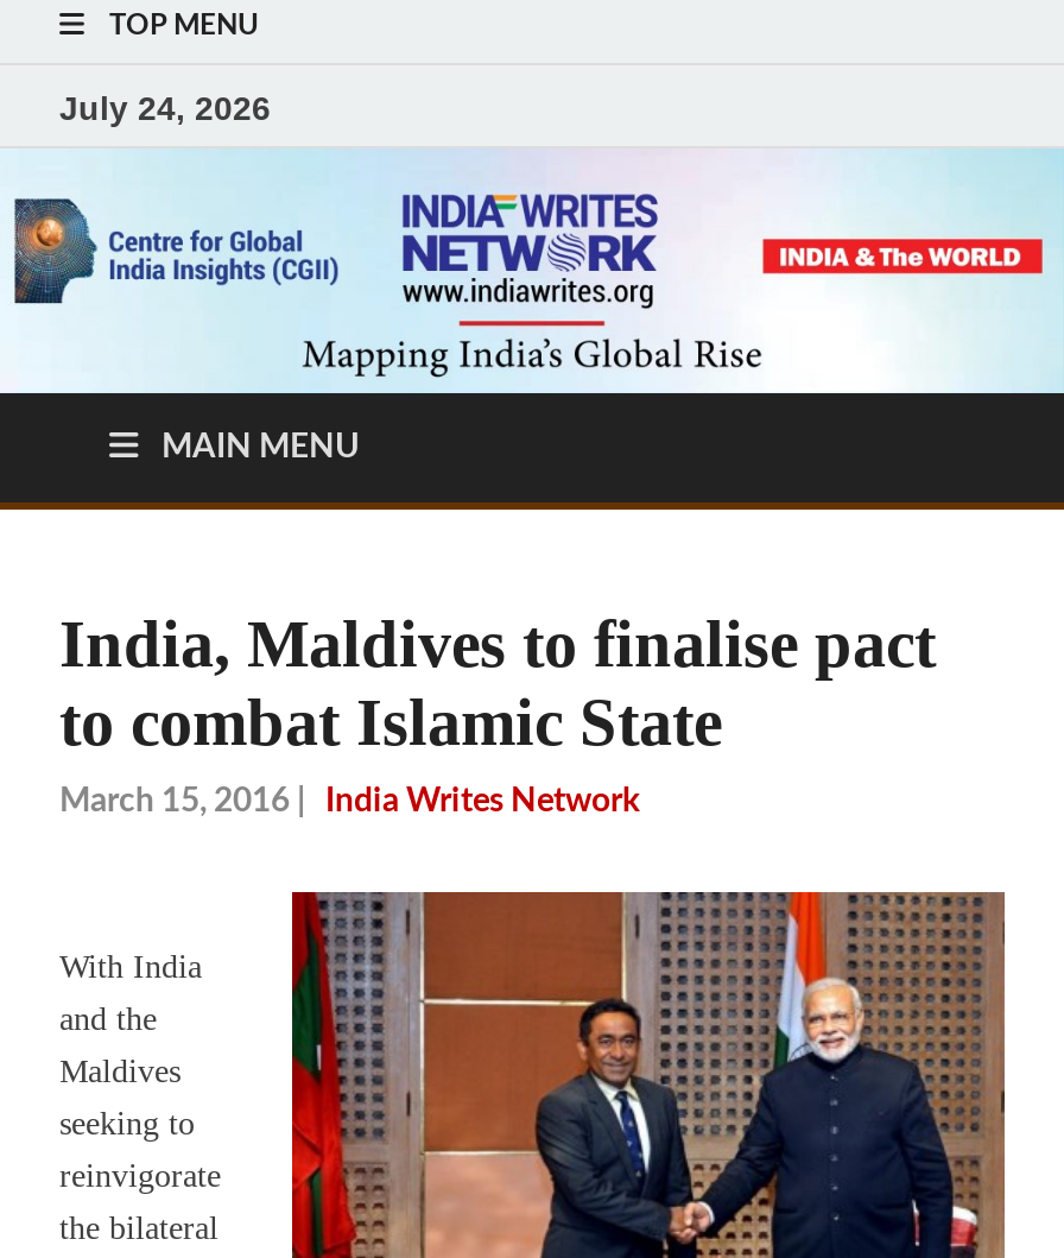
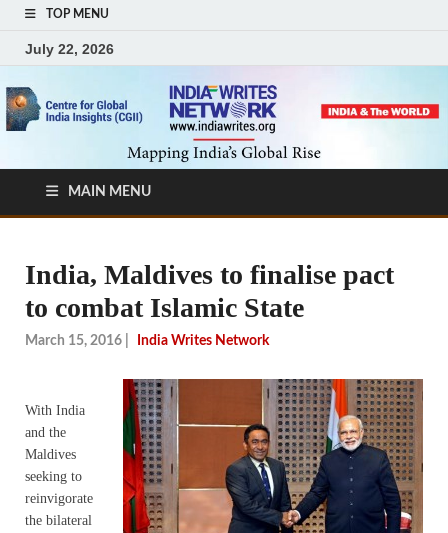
- July 24, 2026
+ July 22, 2026
